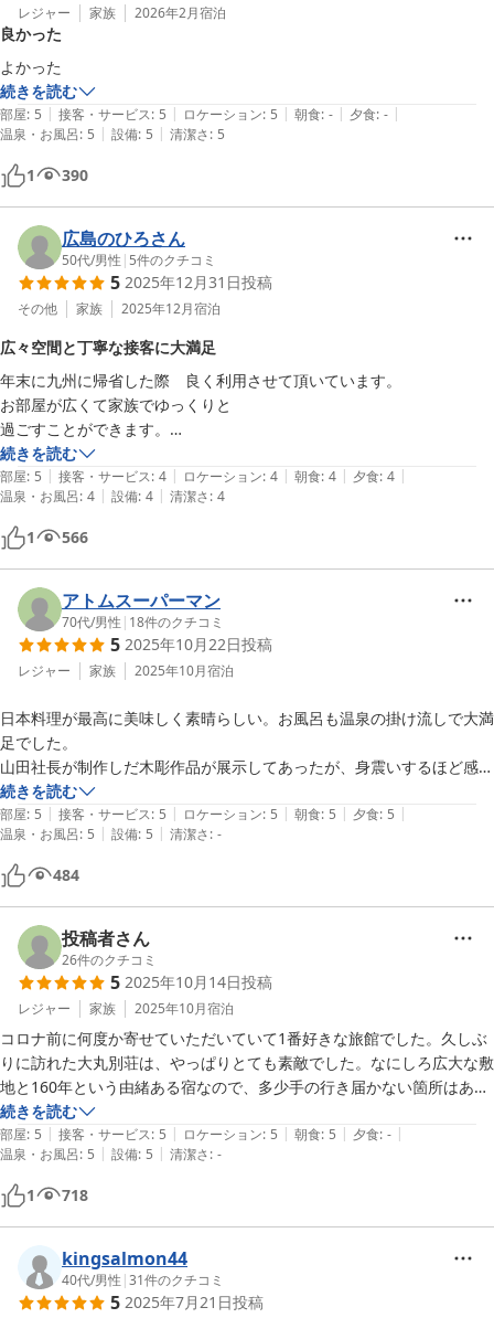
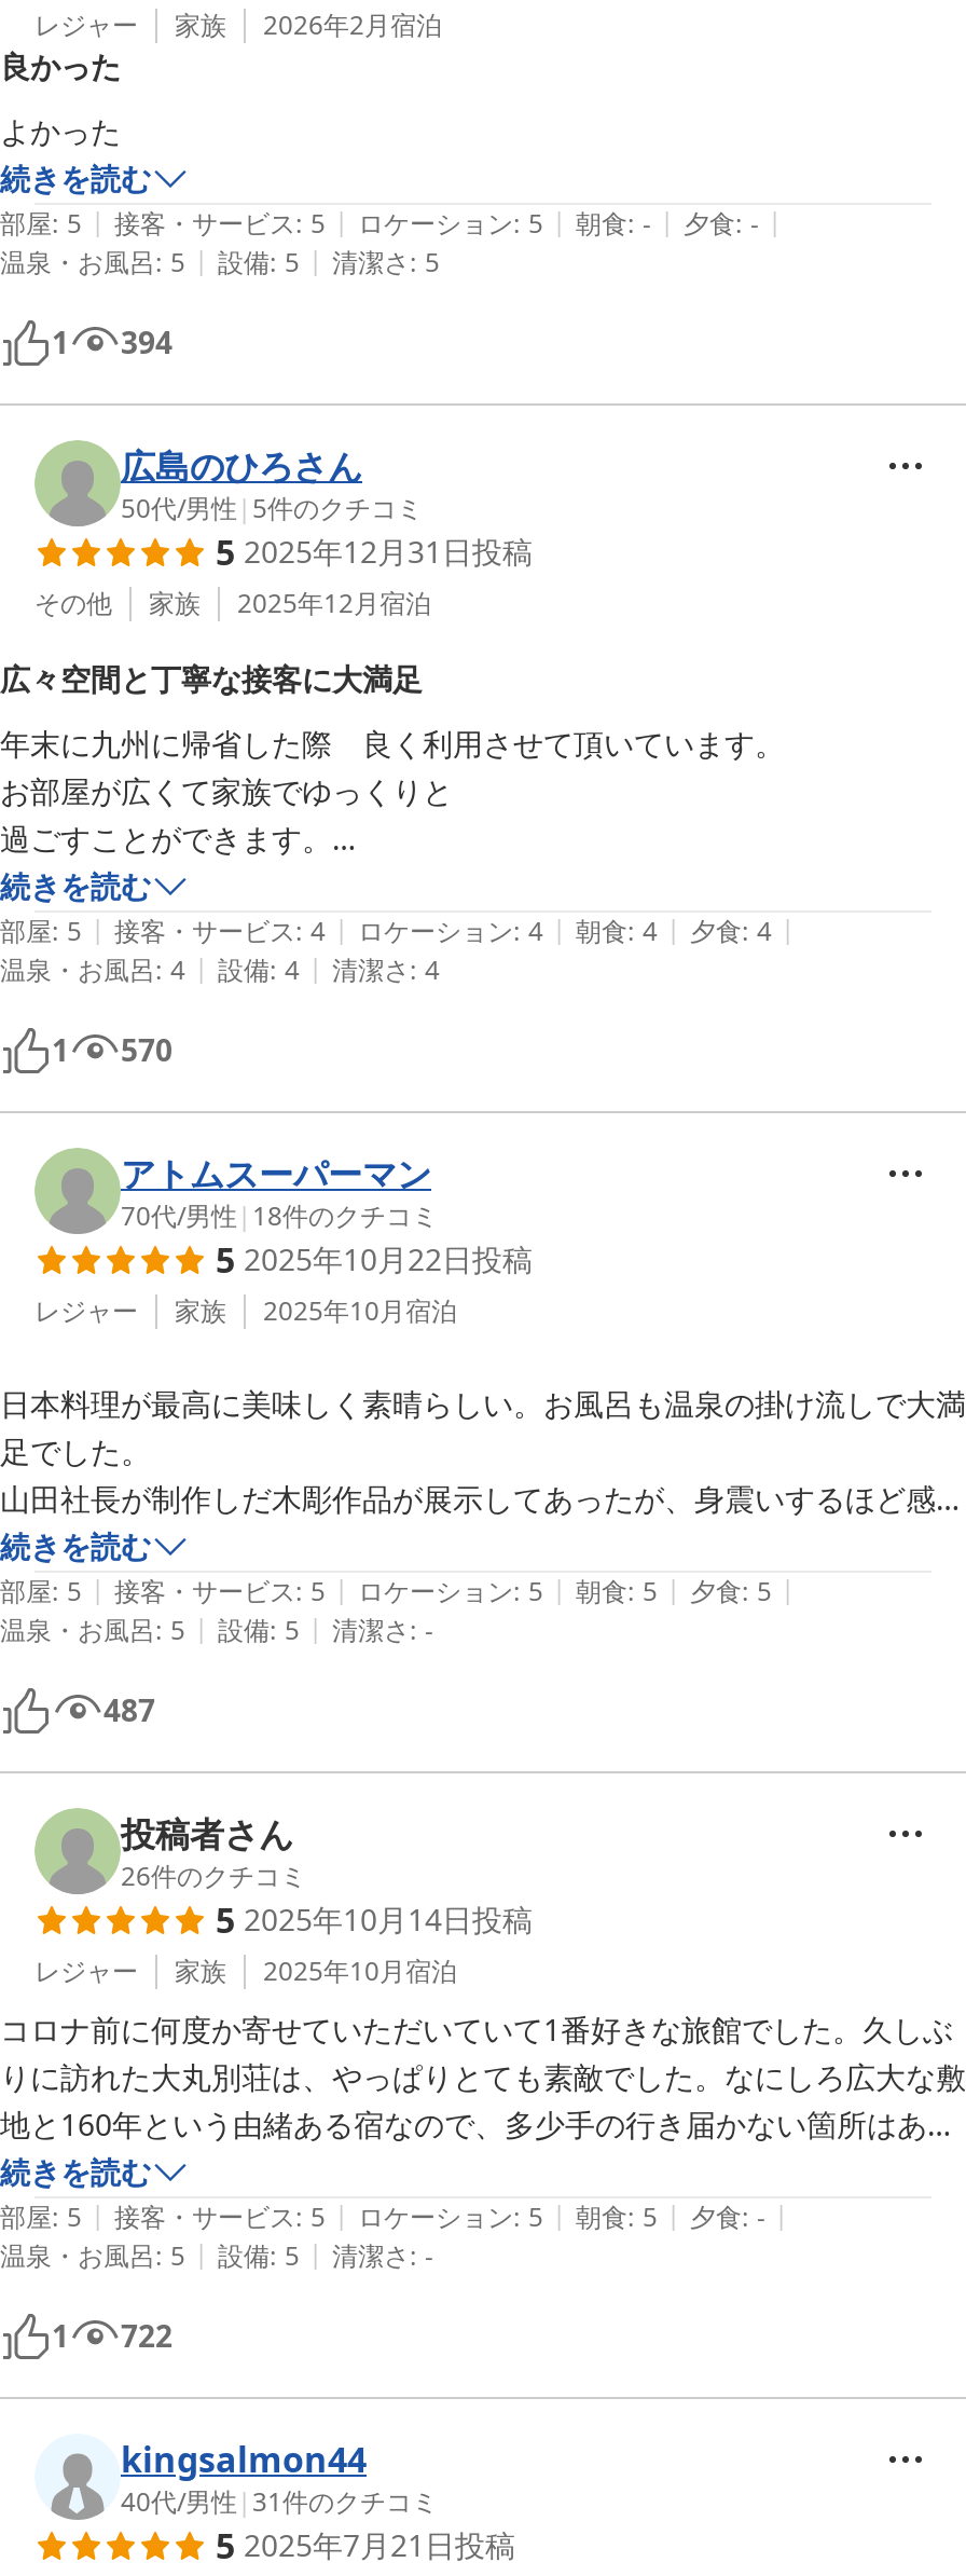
- 1 390
+ 1 394

- 1 566
+ 1 570

- 484
+ 487

- 1 718
+ 1 722
